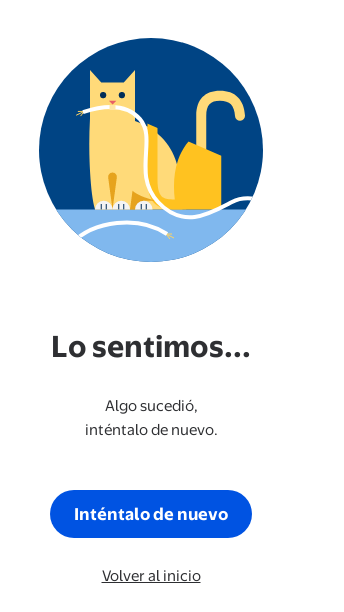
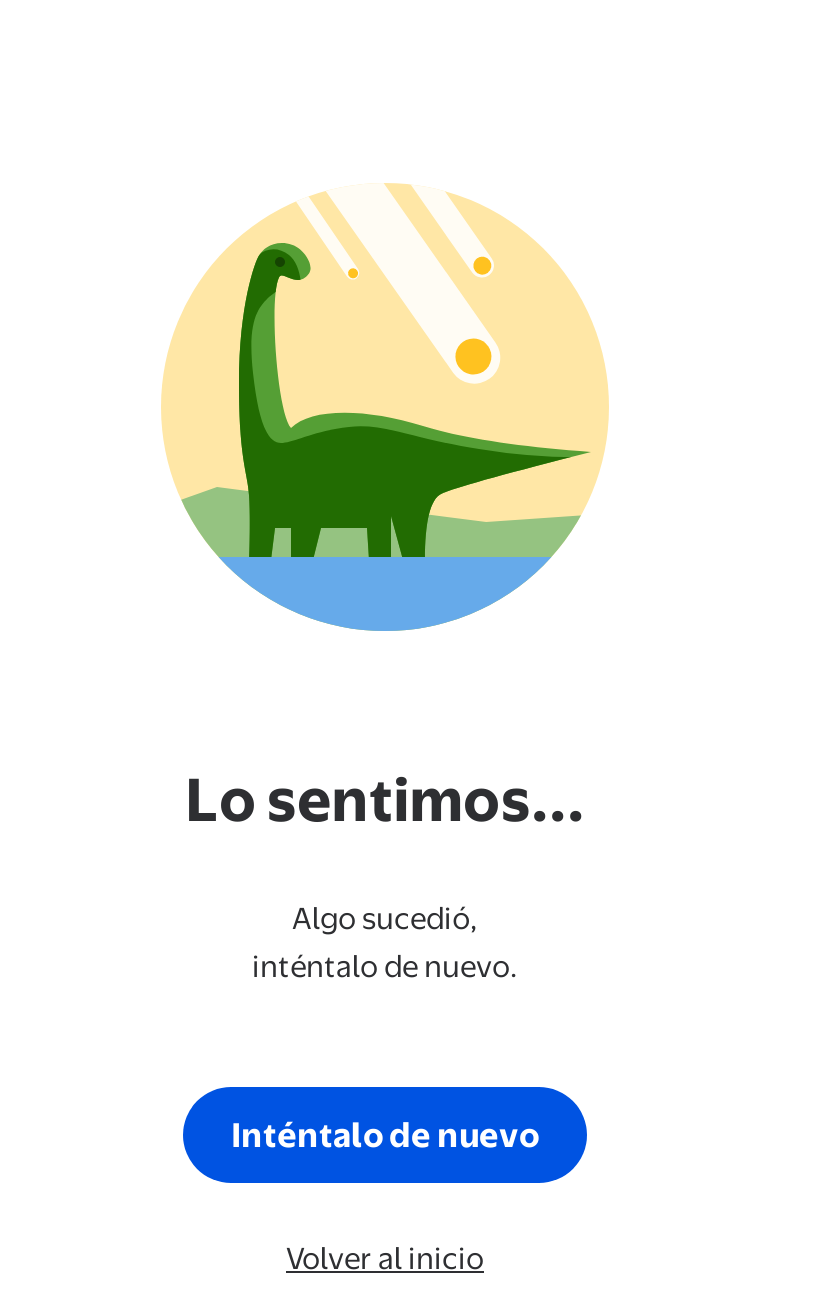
- [image]
+ [image]
